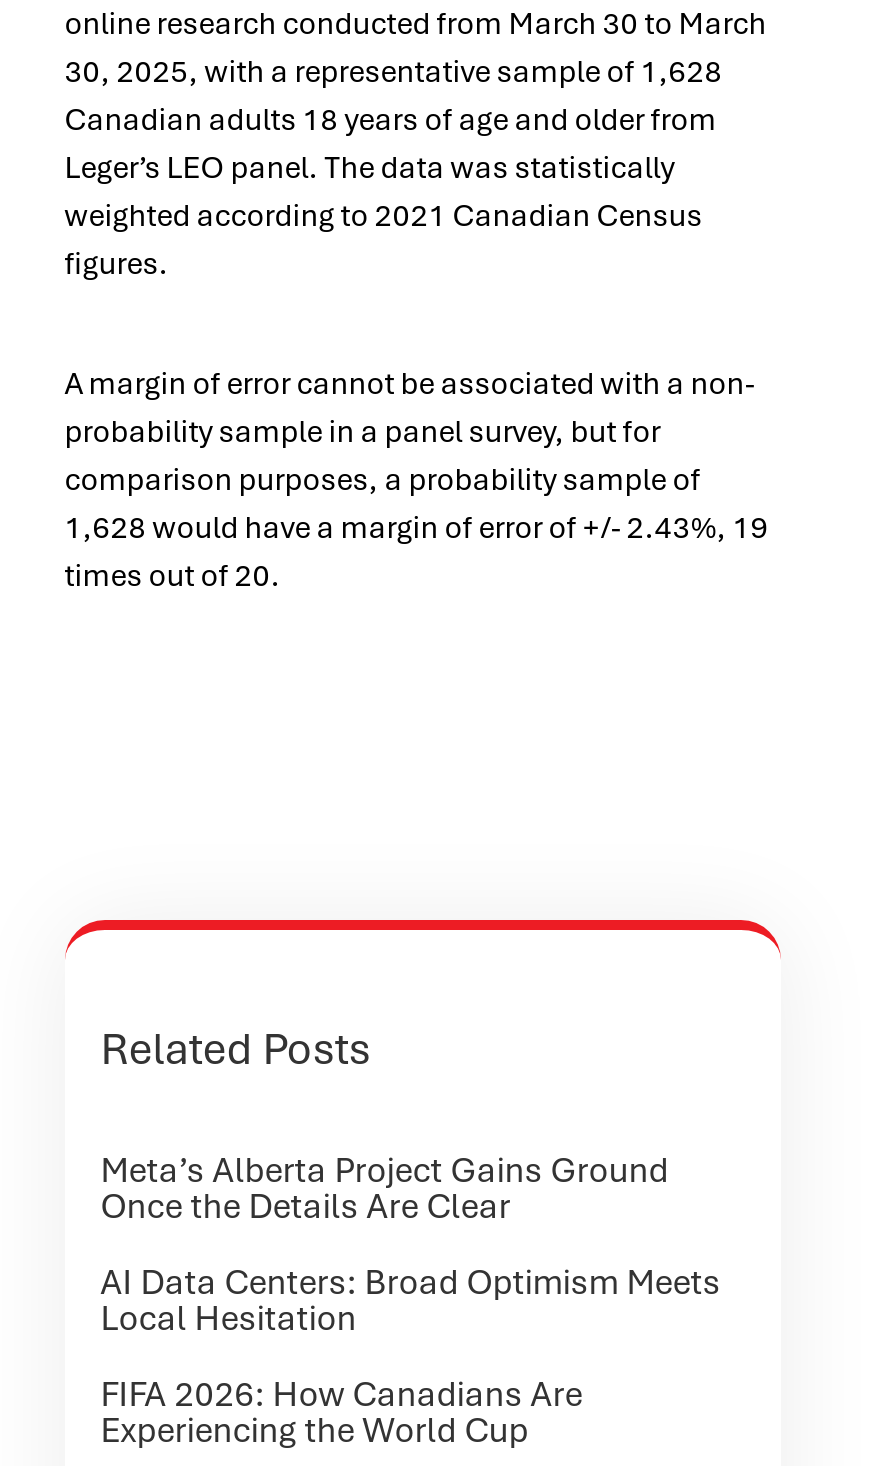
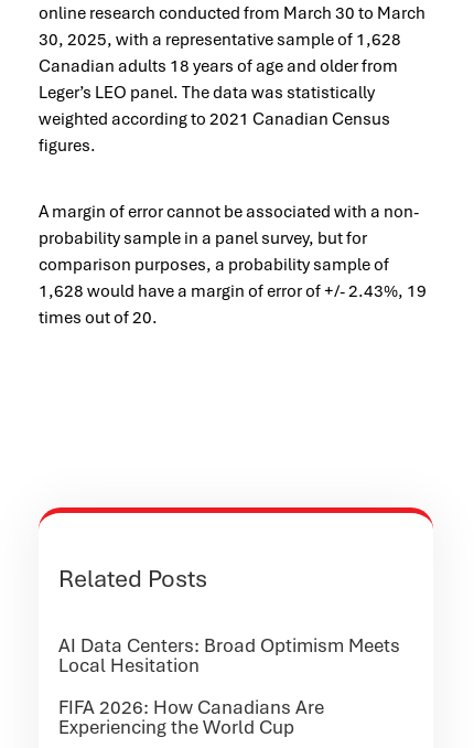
- Meta’s Alberta Project Gains Ground
- Once the Details Are Clear
